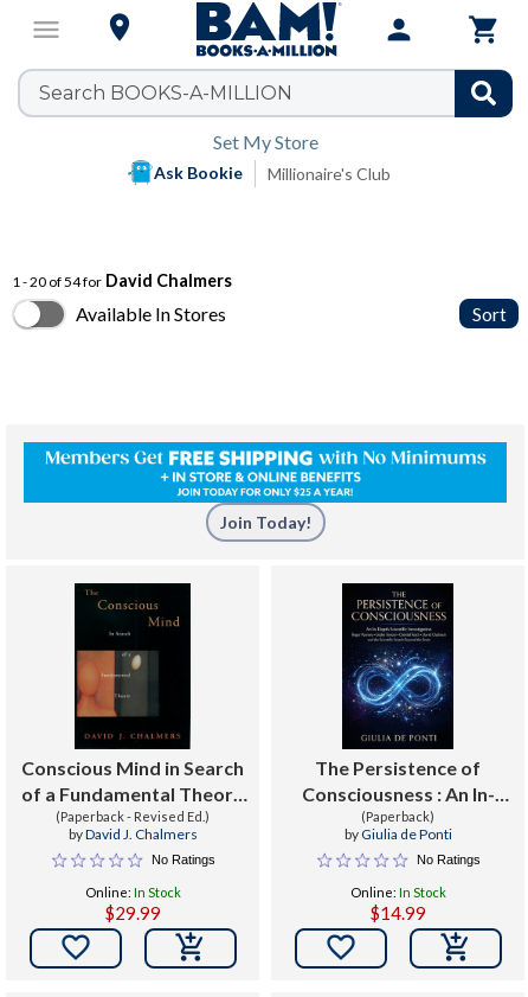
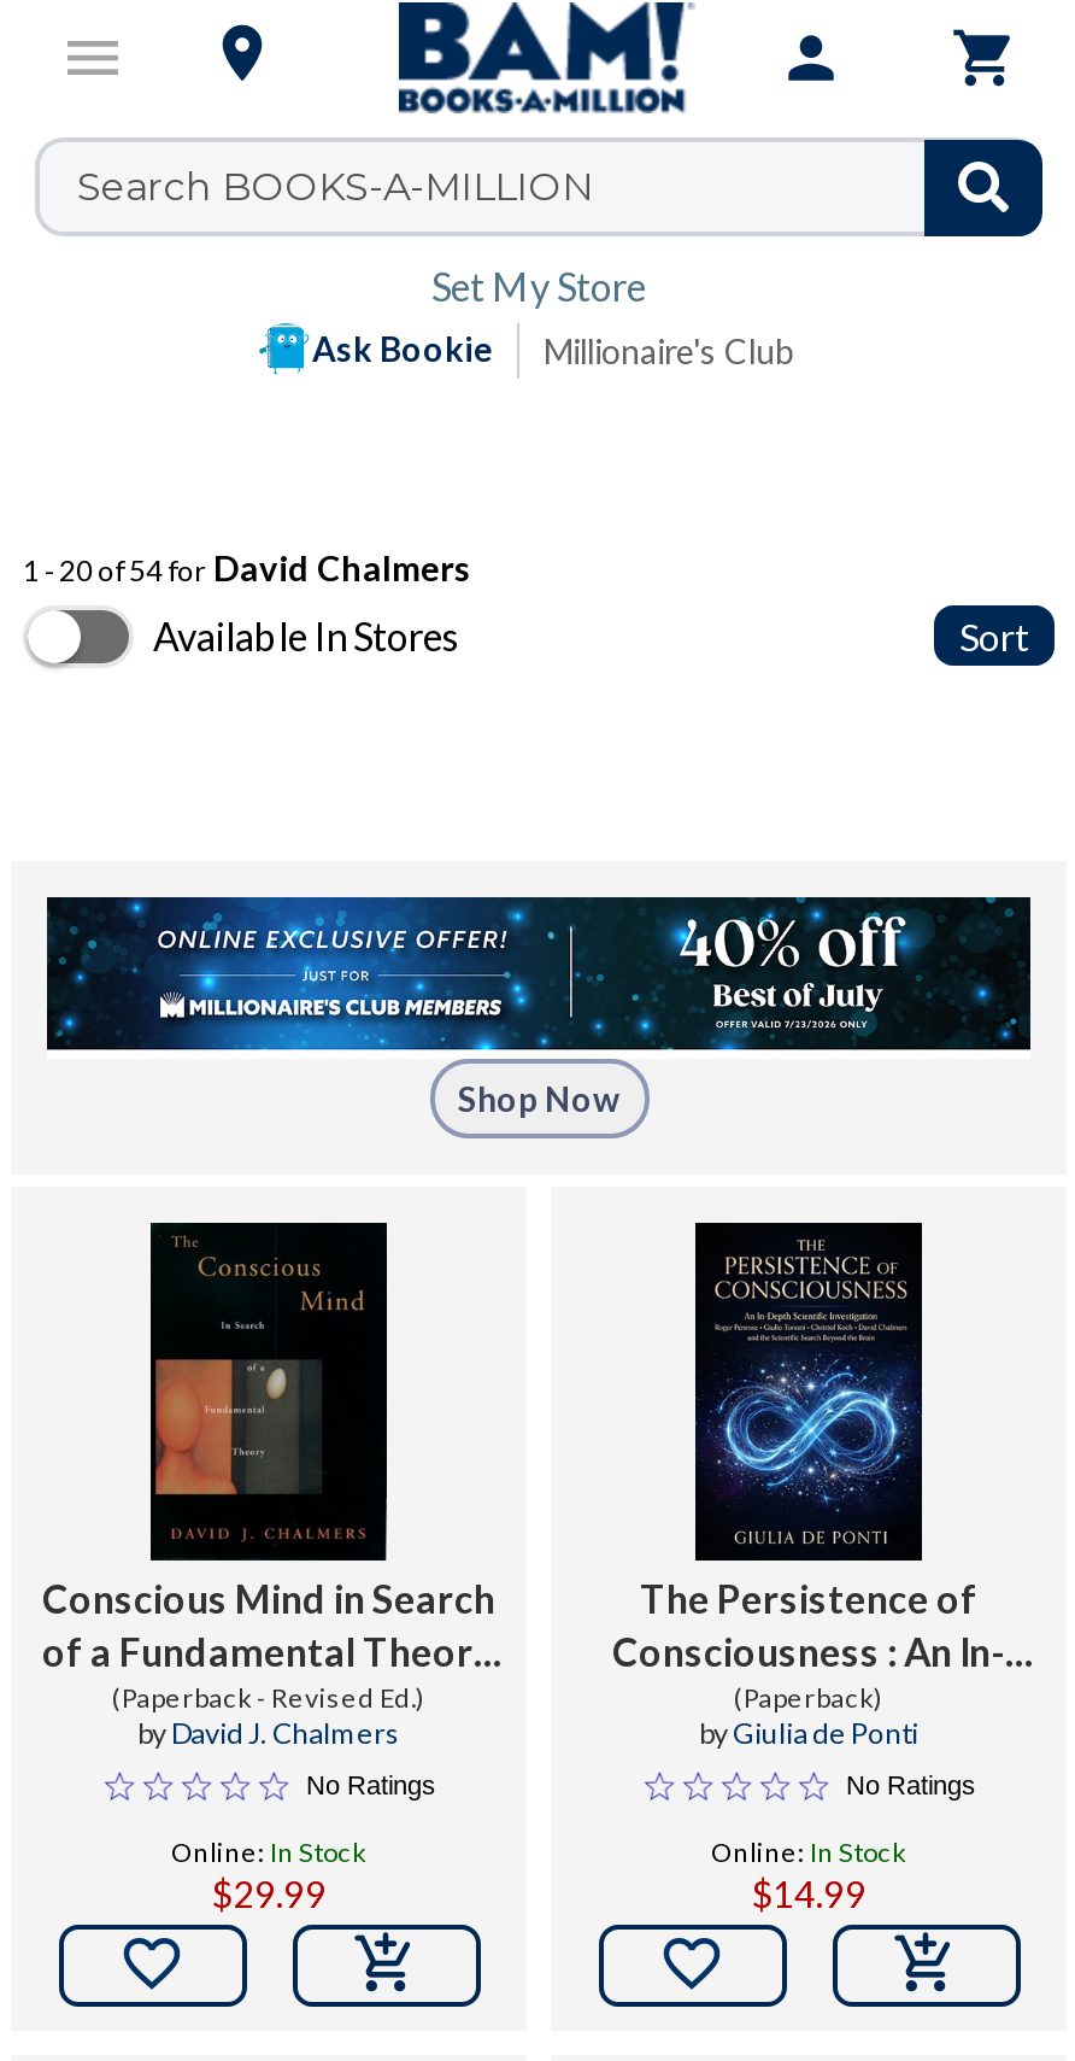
- [image]
- Join Today!
+ [image]
+ Shop Now
